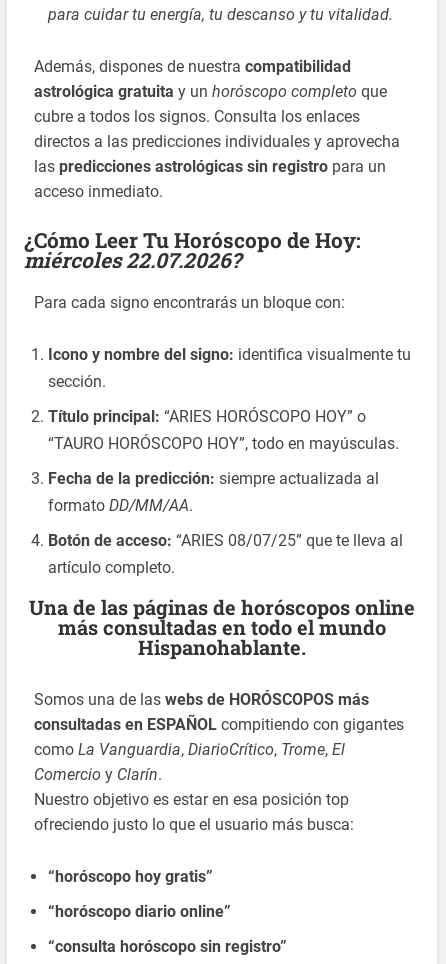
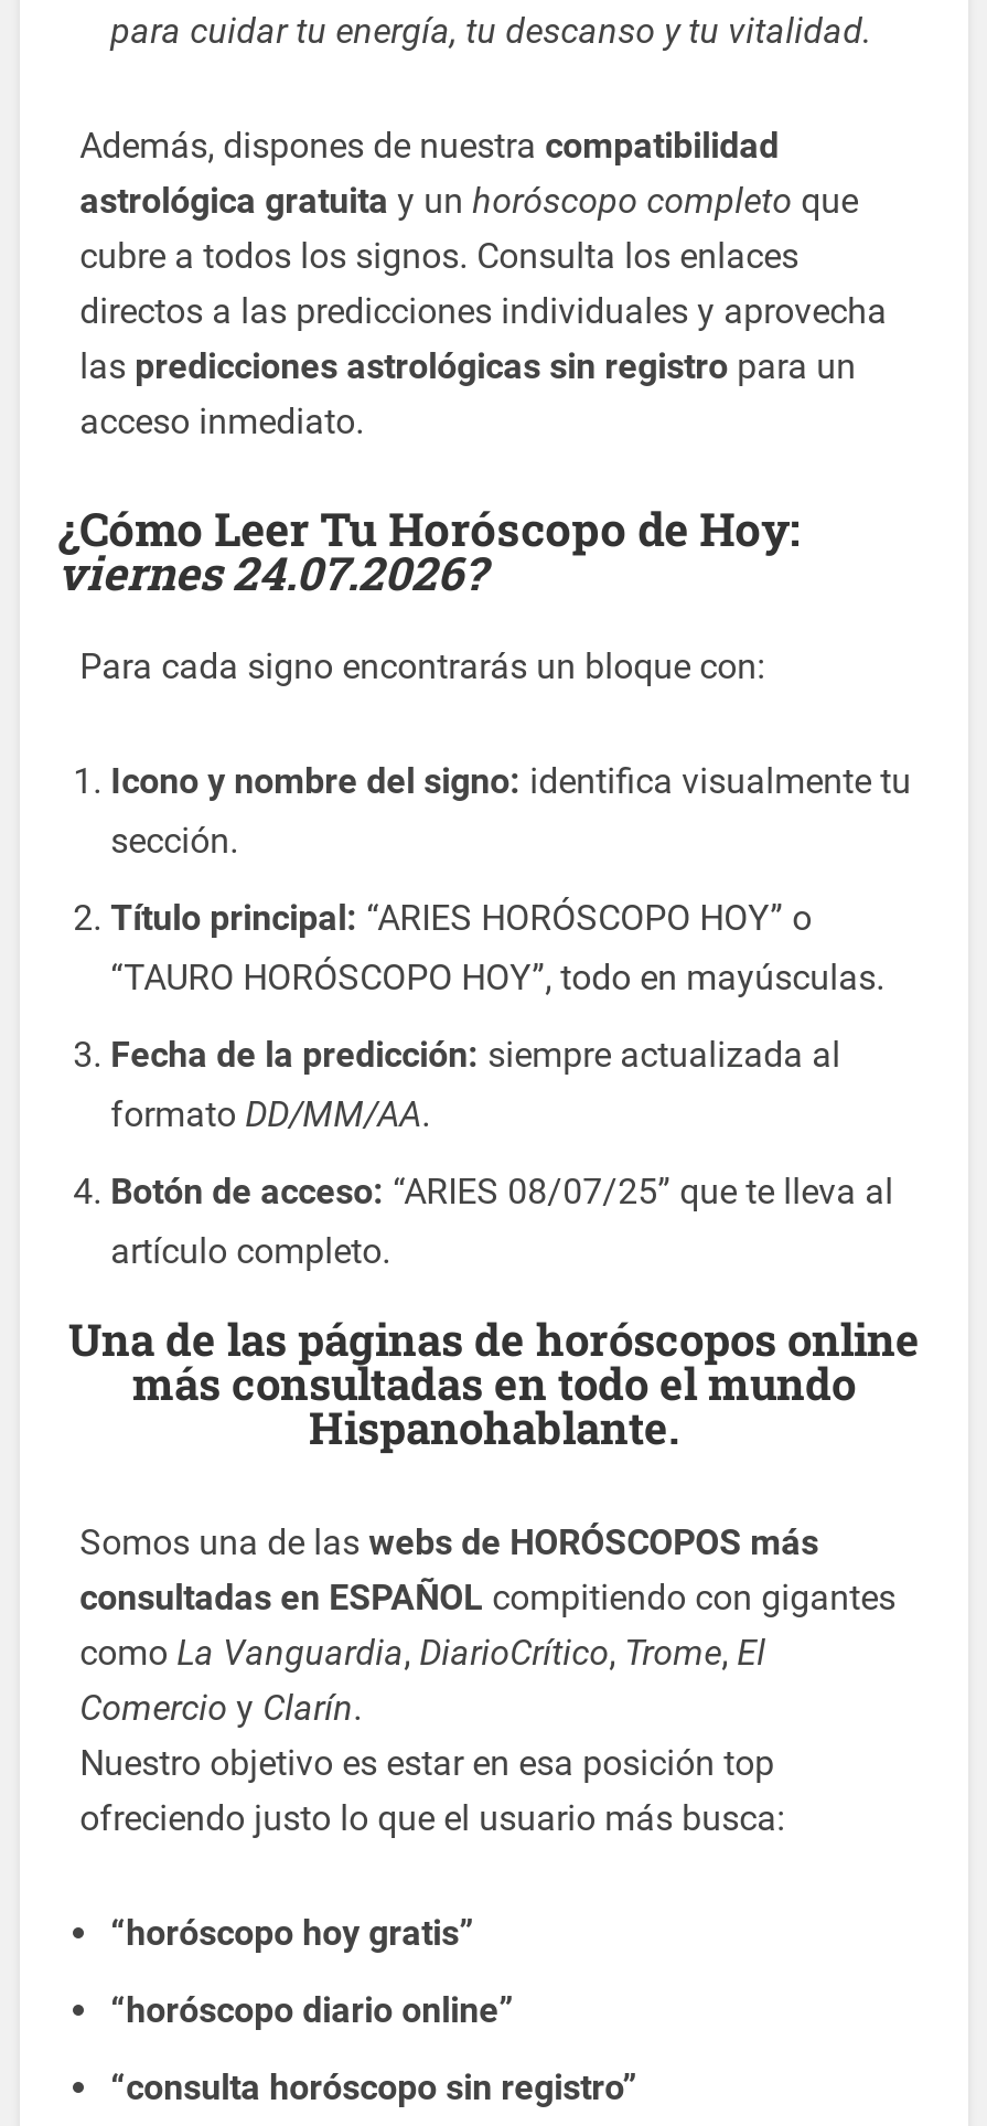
- miércoles 22.07.2026?
+ viernes 24.07.2026?
